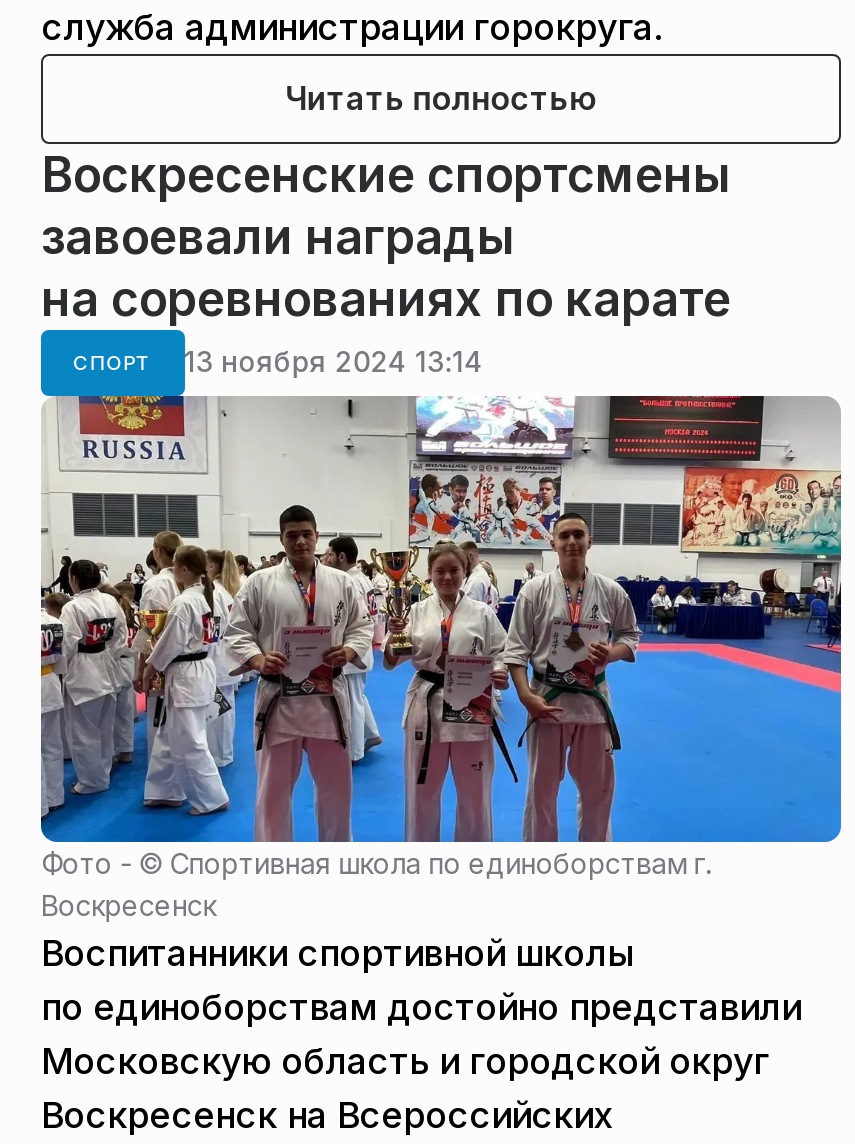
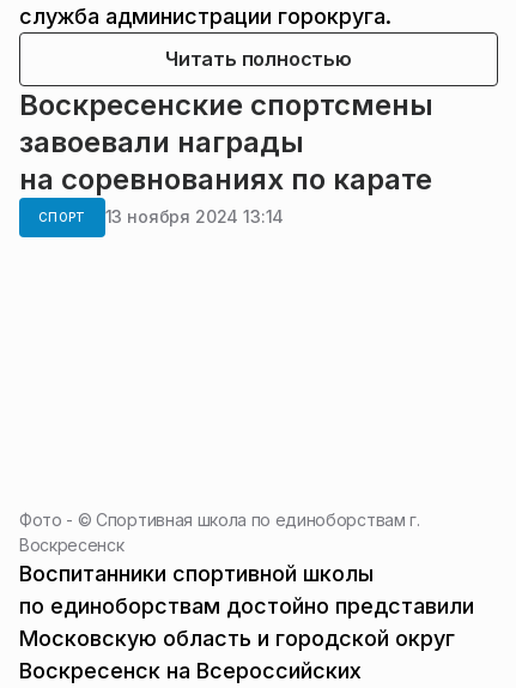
- [image]
